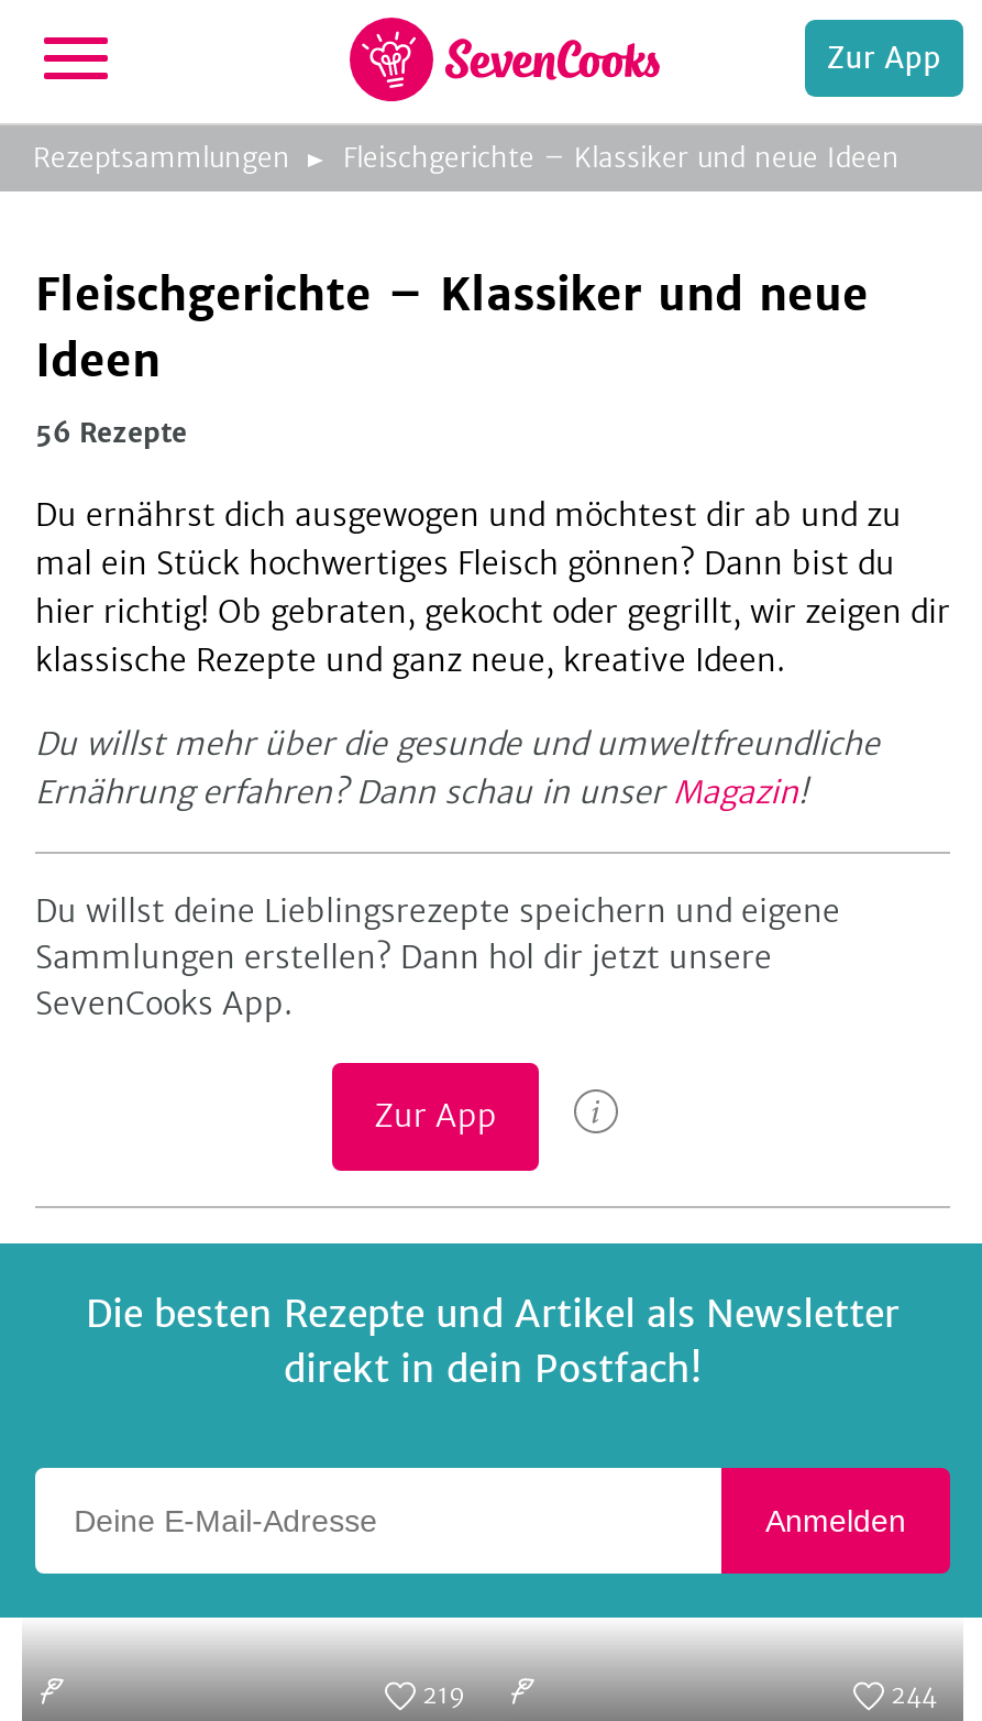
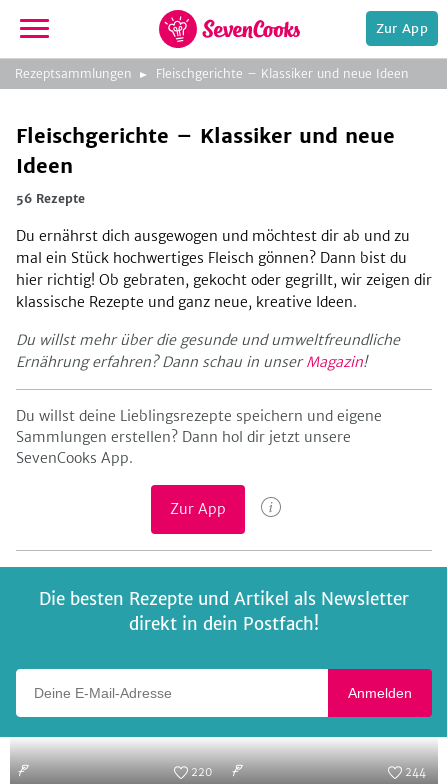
- 219
+ 220
